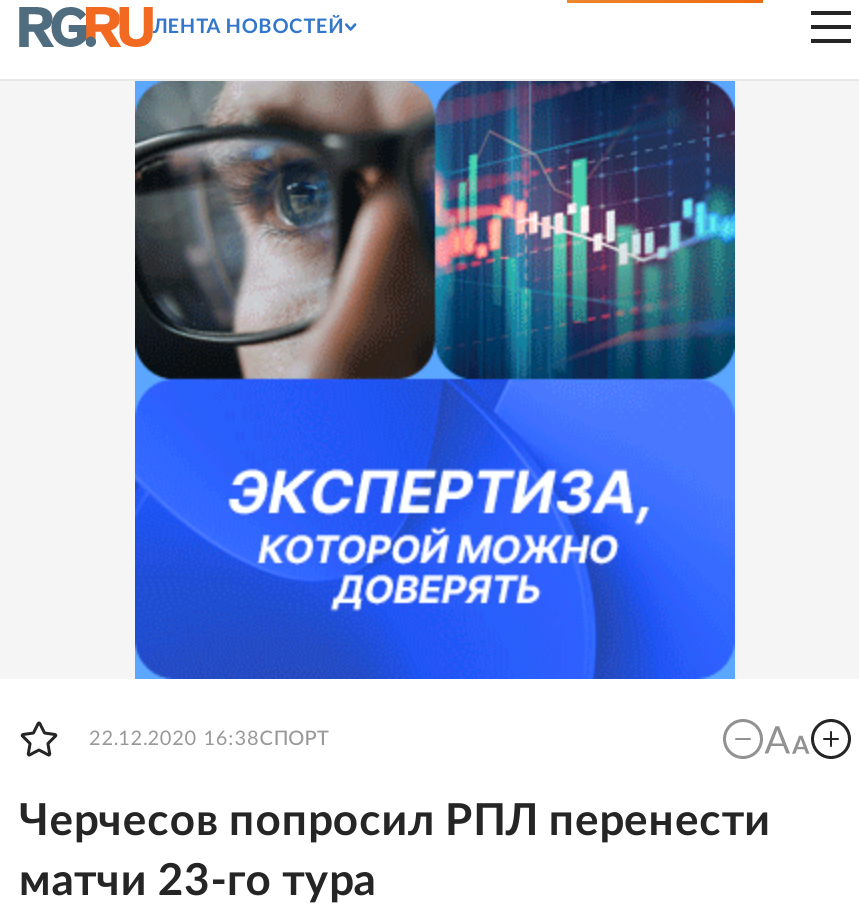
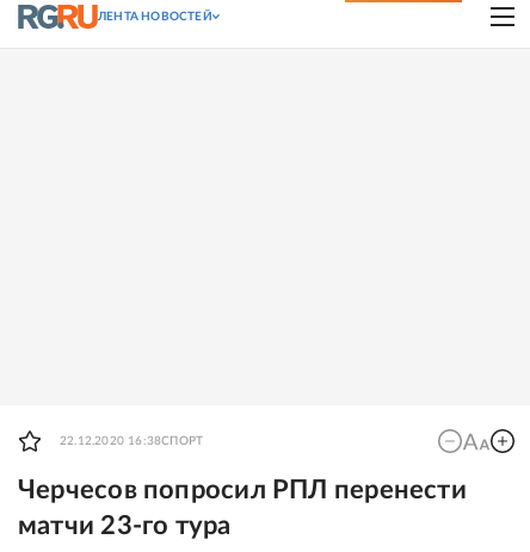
- [image]
